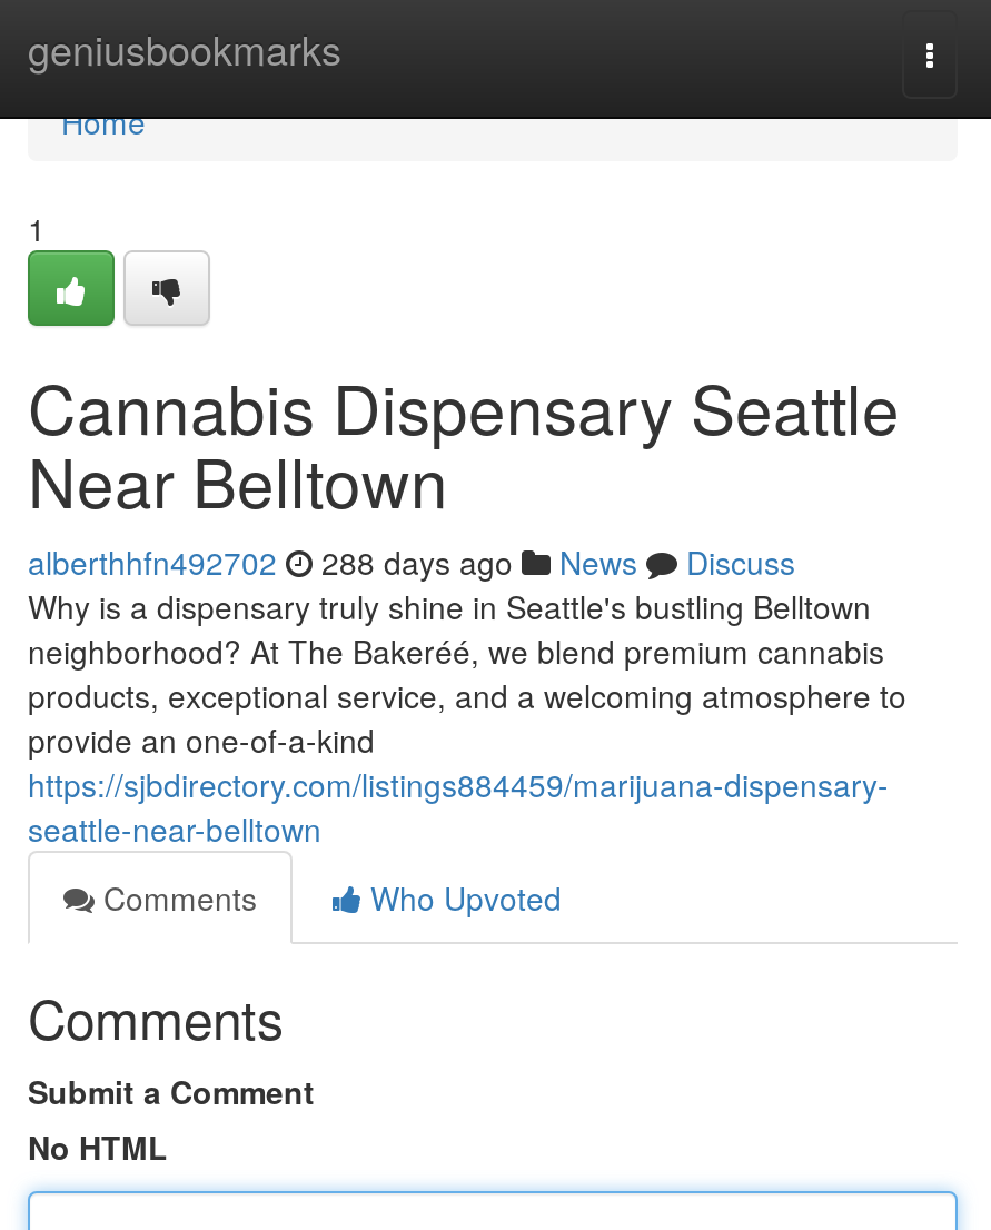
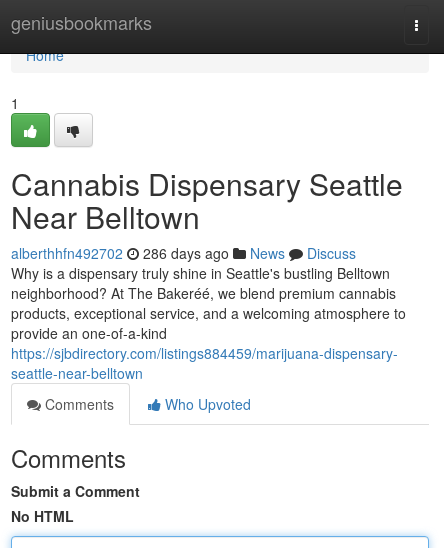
- alberthhfn492702 288 days ago News Discuss
+ alberthhfn492702 286 days ago News Discuss
